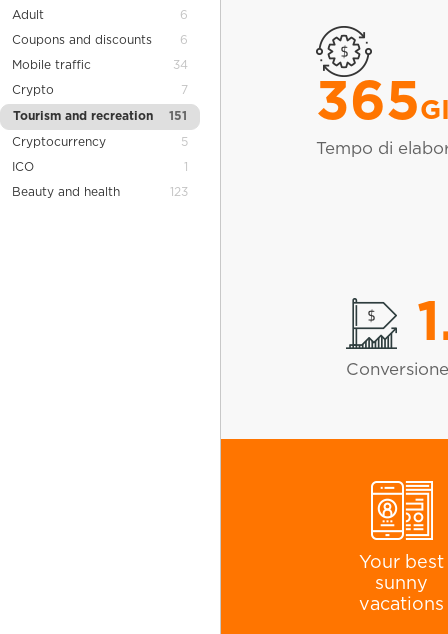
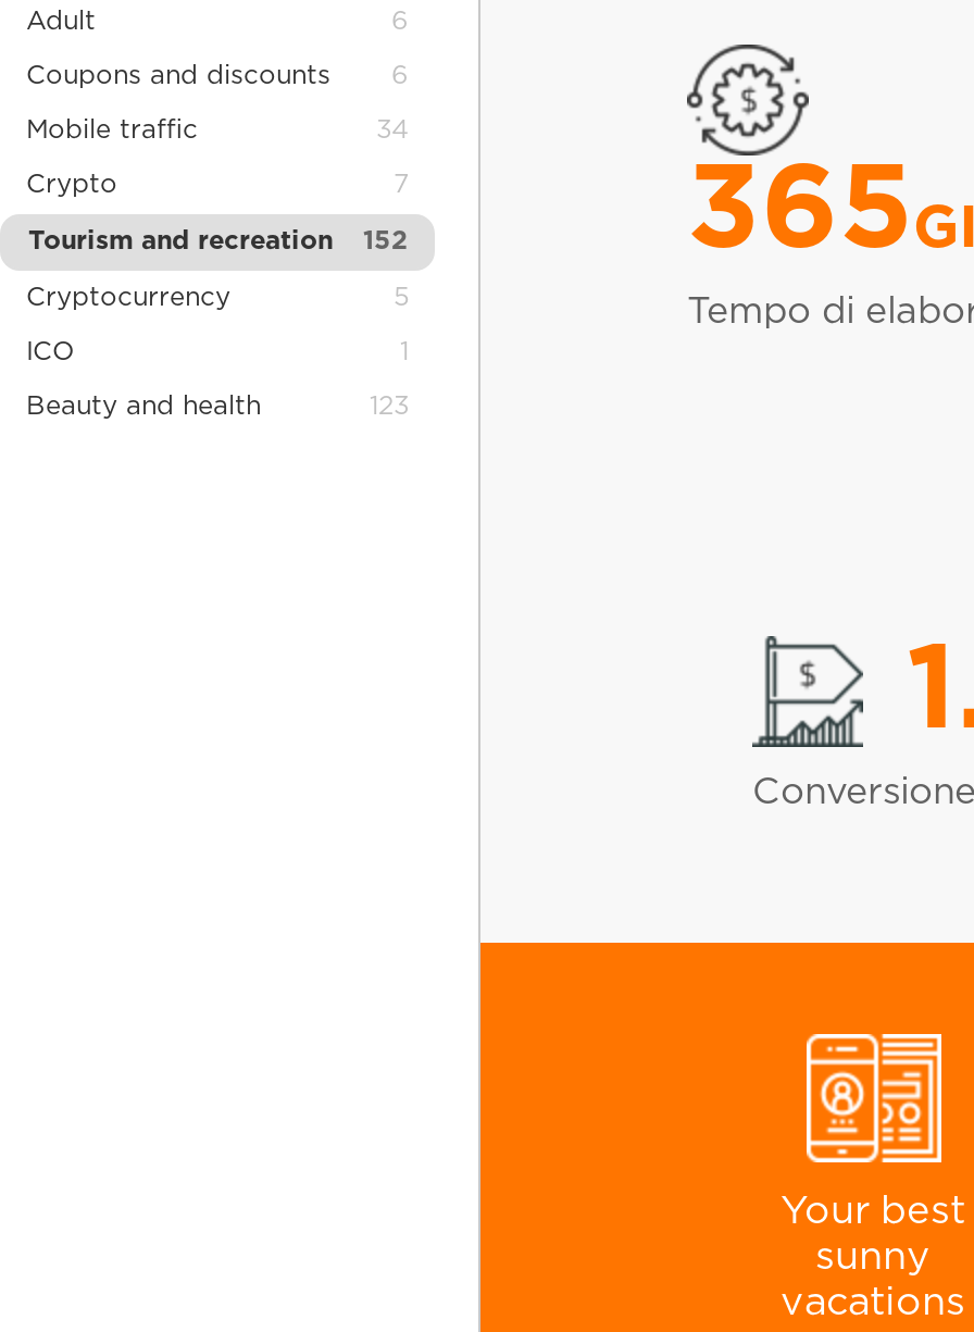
- Tourism and recreation 151
+ Tourism and recreation 152
